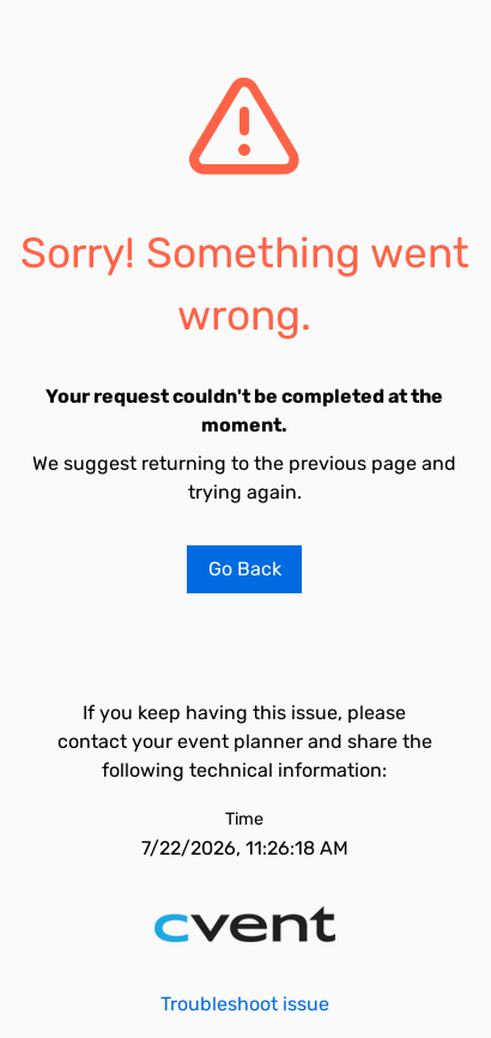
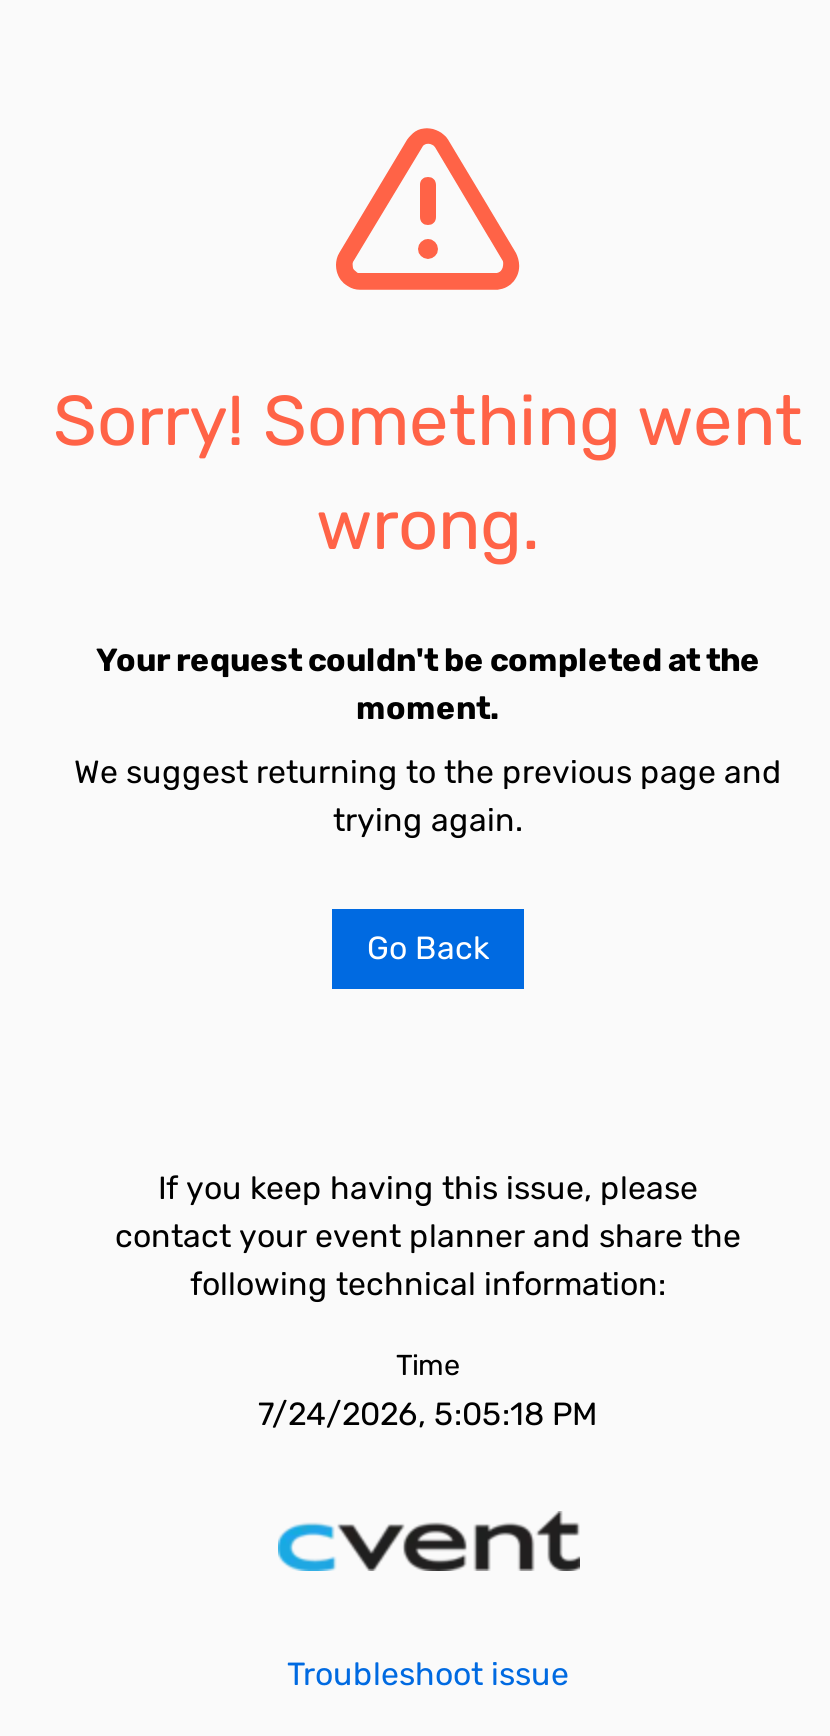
- 7/22/2026, 11:26:18 AM
+ 7/24/2026, 5:05:18 PM
